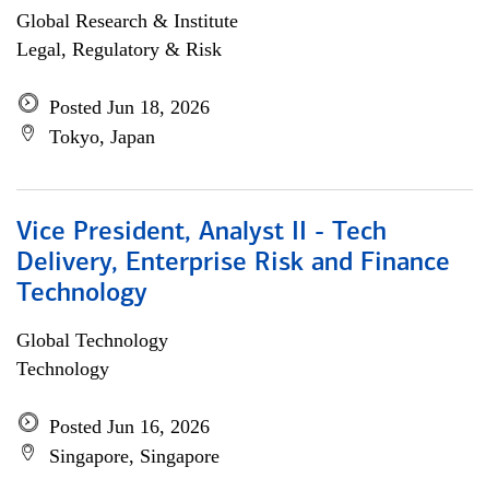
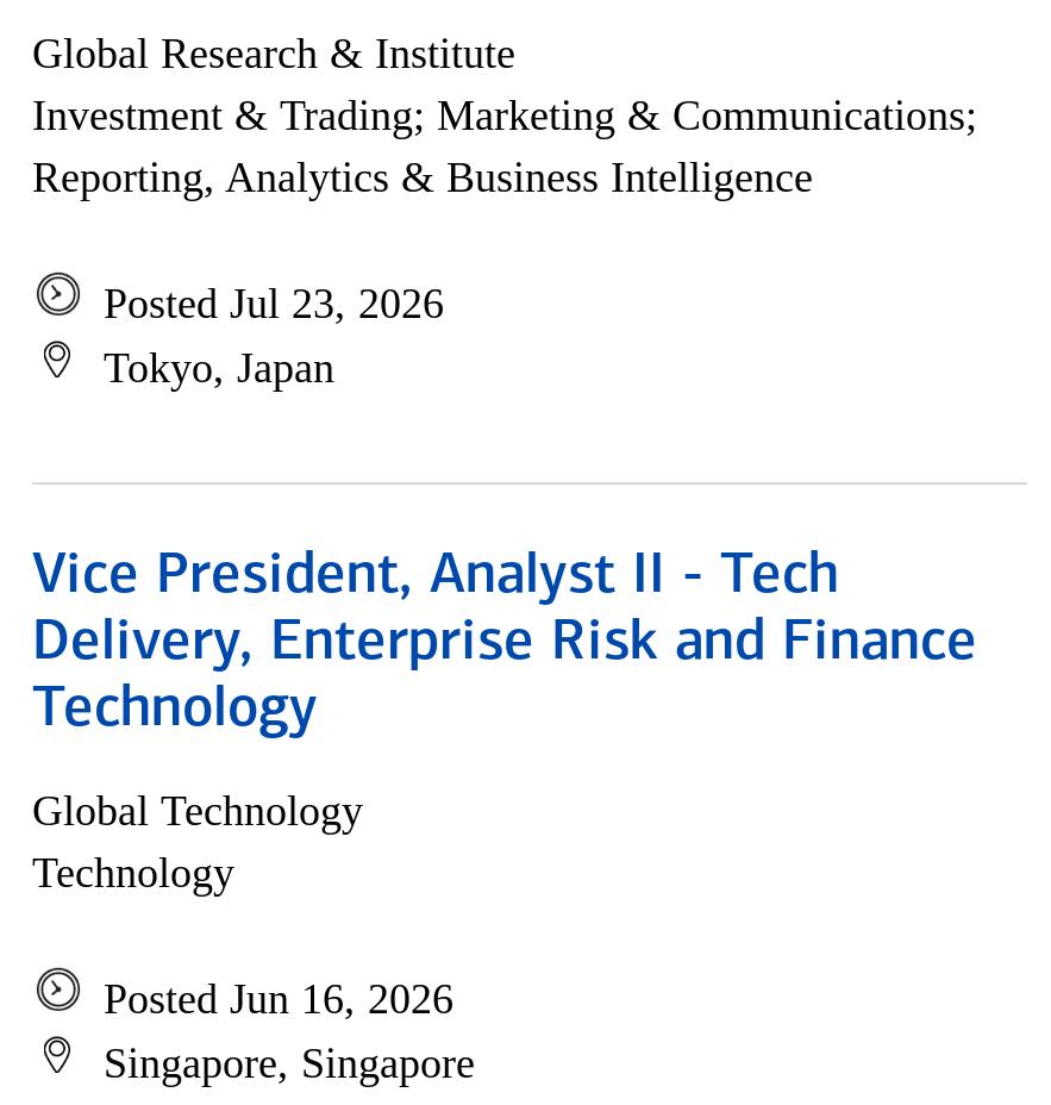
- Legal, Regulatory & Risk
+ Investment & Trading; Marketing & Communications;
+ Reporting, Analytics & Business Intelligence

- Posted Jun 18, 2026
+ Posted Jul 23, 2026
